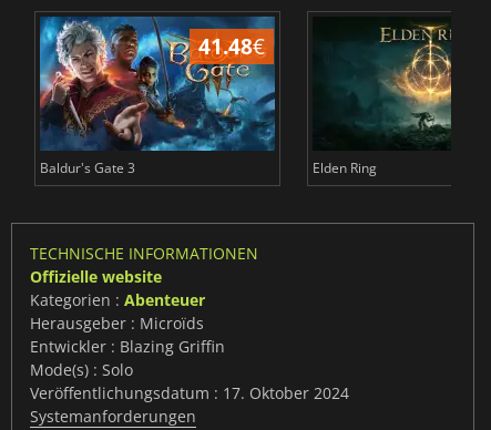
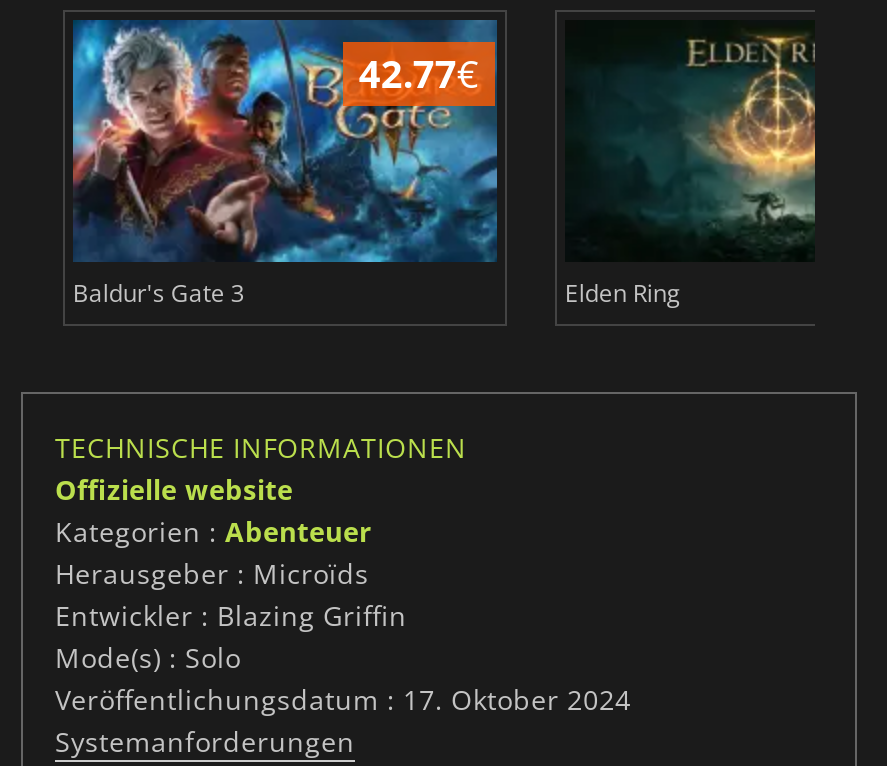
- 41.48€
+ 42.77€
